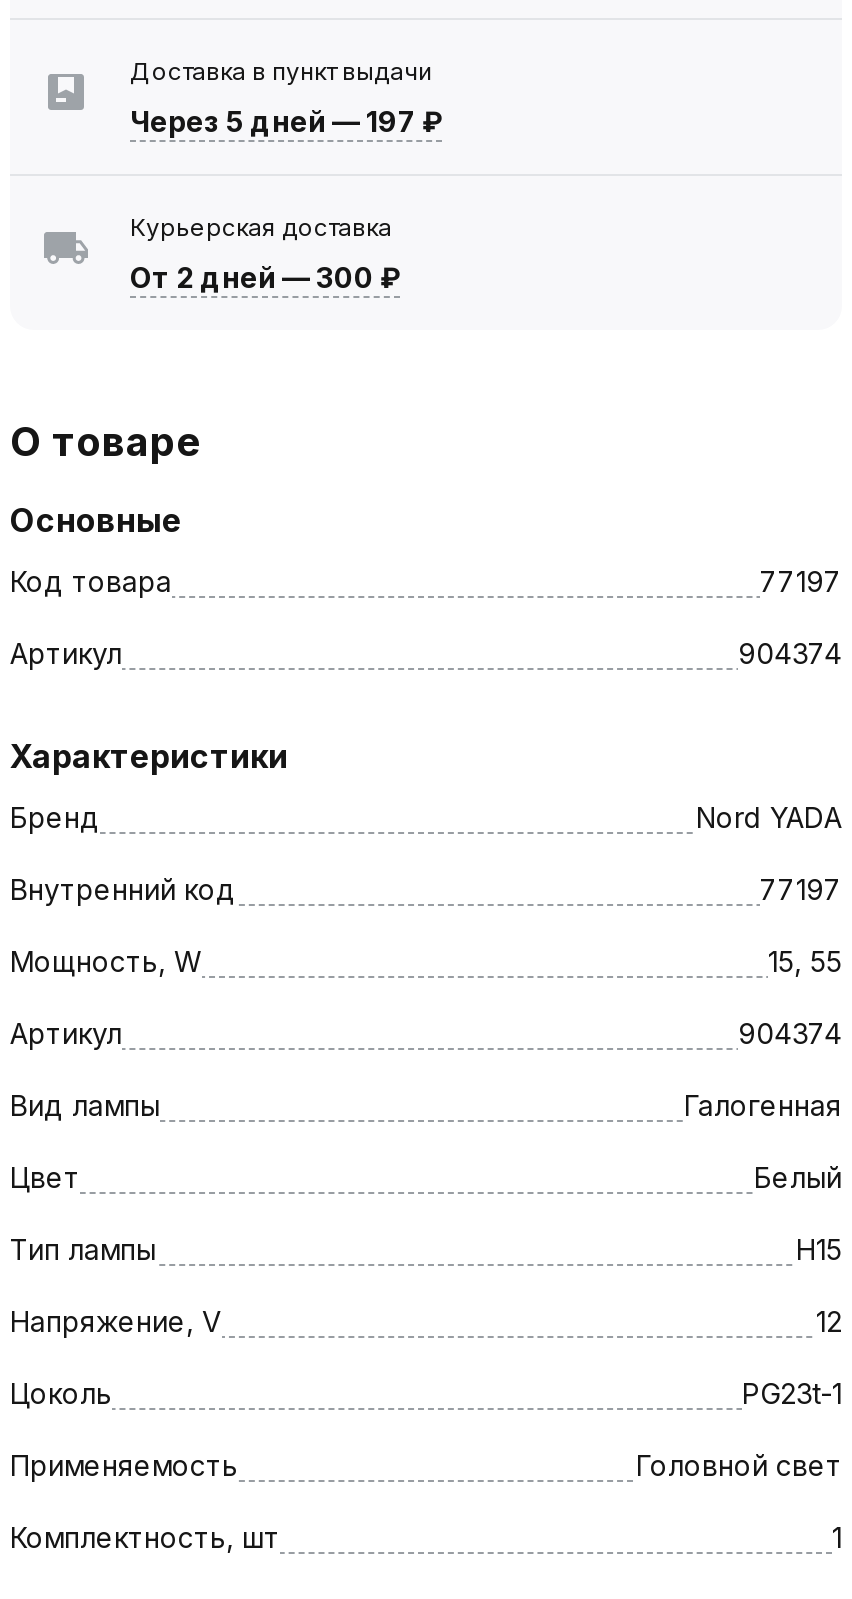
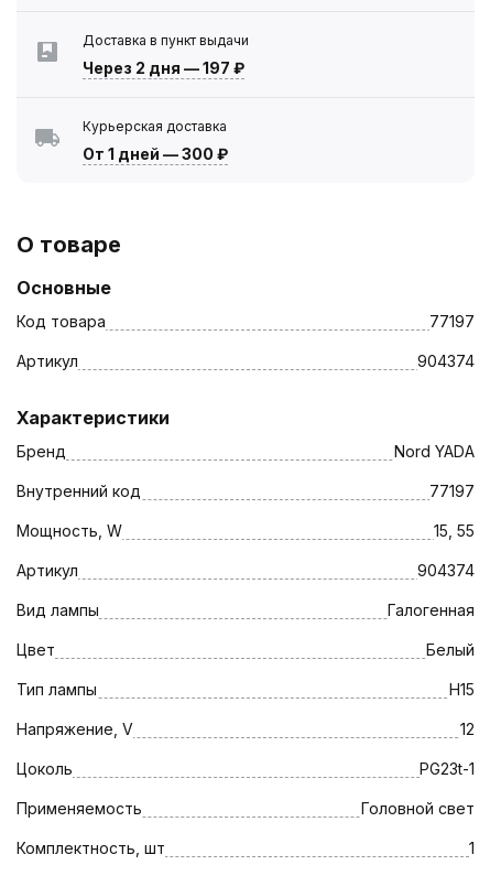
- Через 5 дней — 197 ₽
+ Через 2 дня — 197 ₽

- От 2 дней — 300 ₽
+ От 1 дней — 300 ₽
